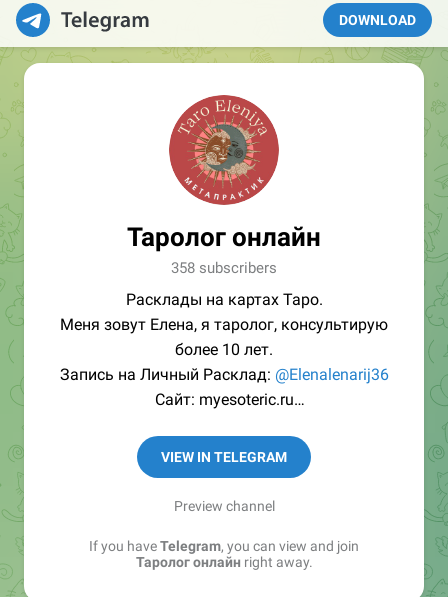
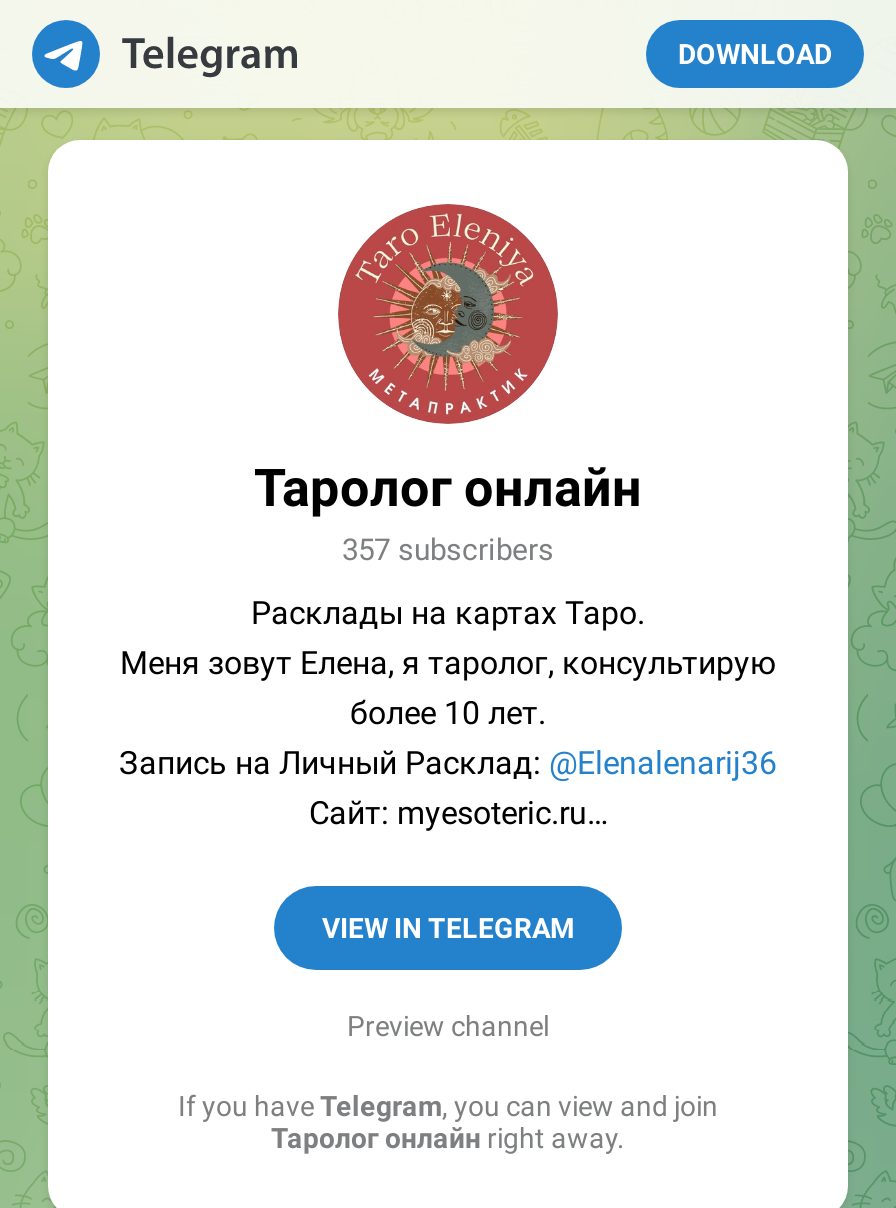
- 358 subscribers
+ 357 subscribers
